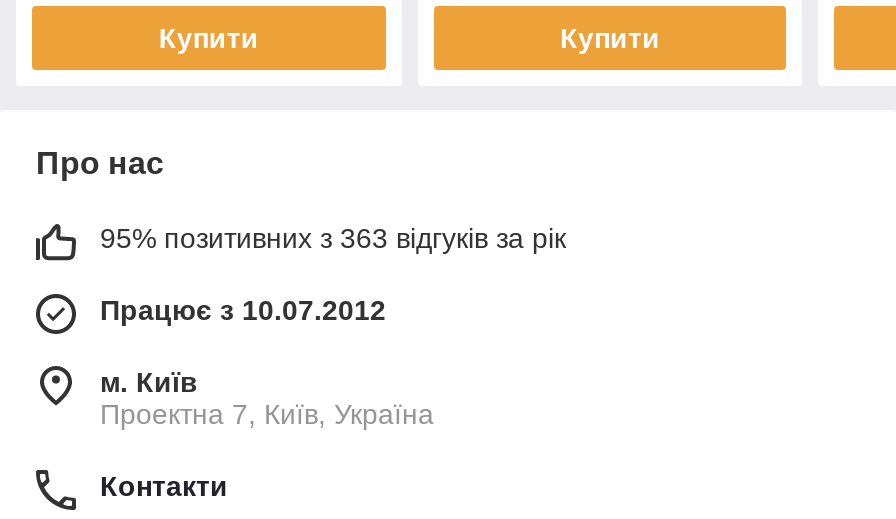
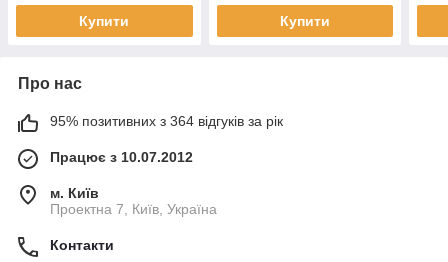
- 95% позитивних з 363 відгуків за рік
+ 95% позитивних з 364 відгуків за рік
